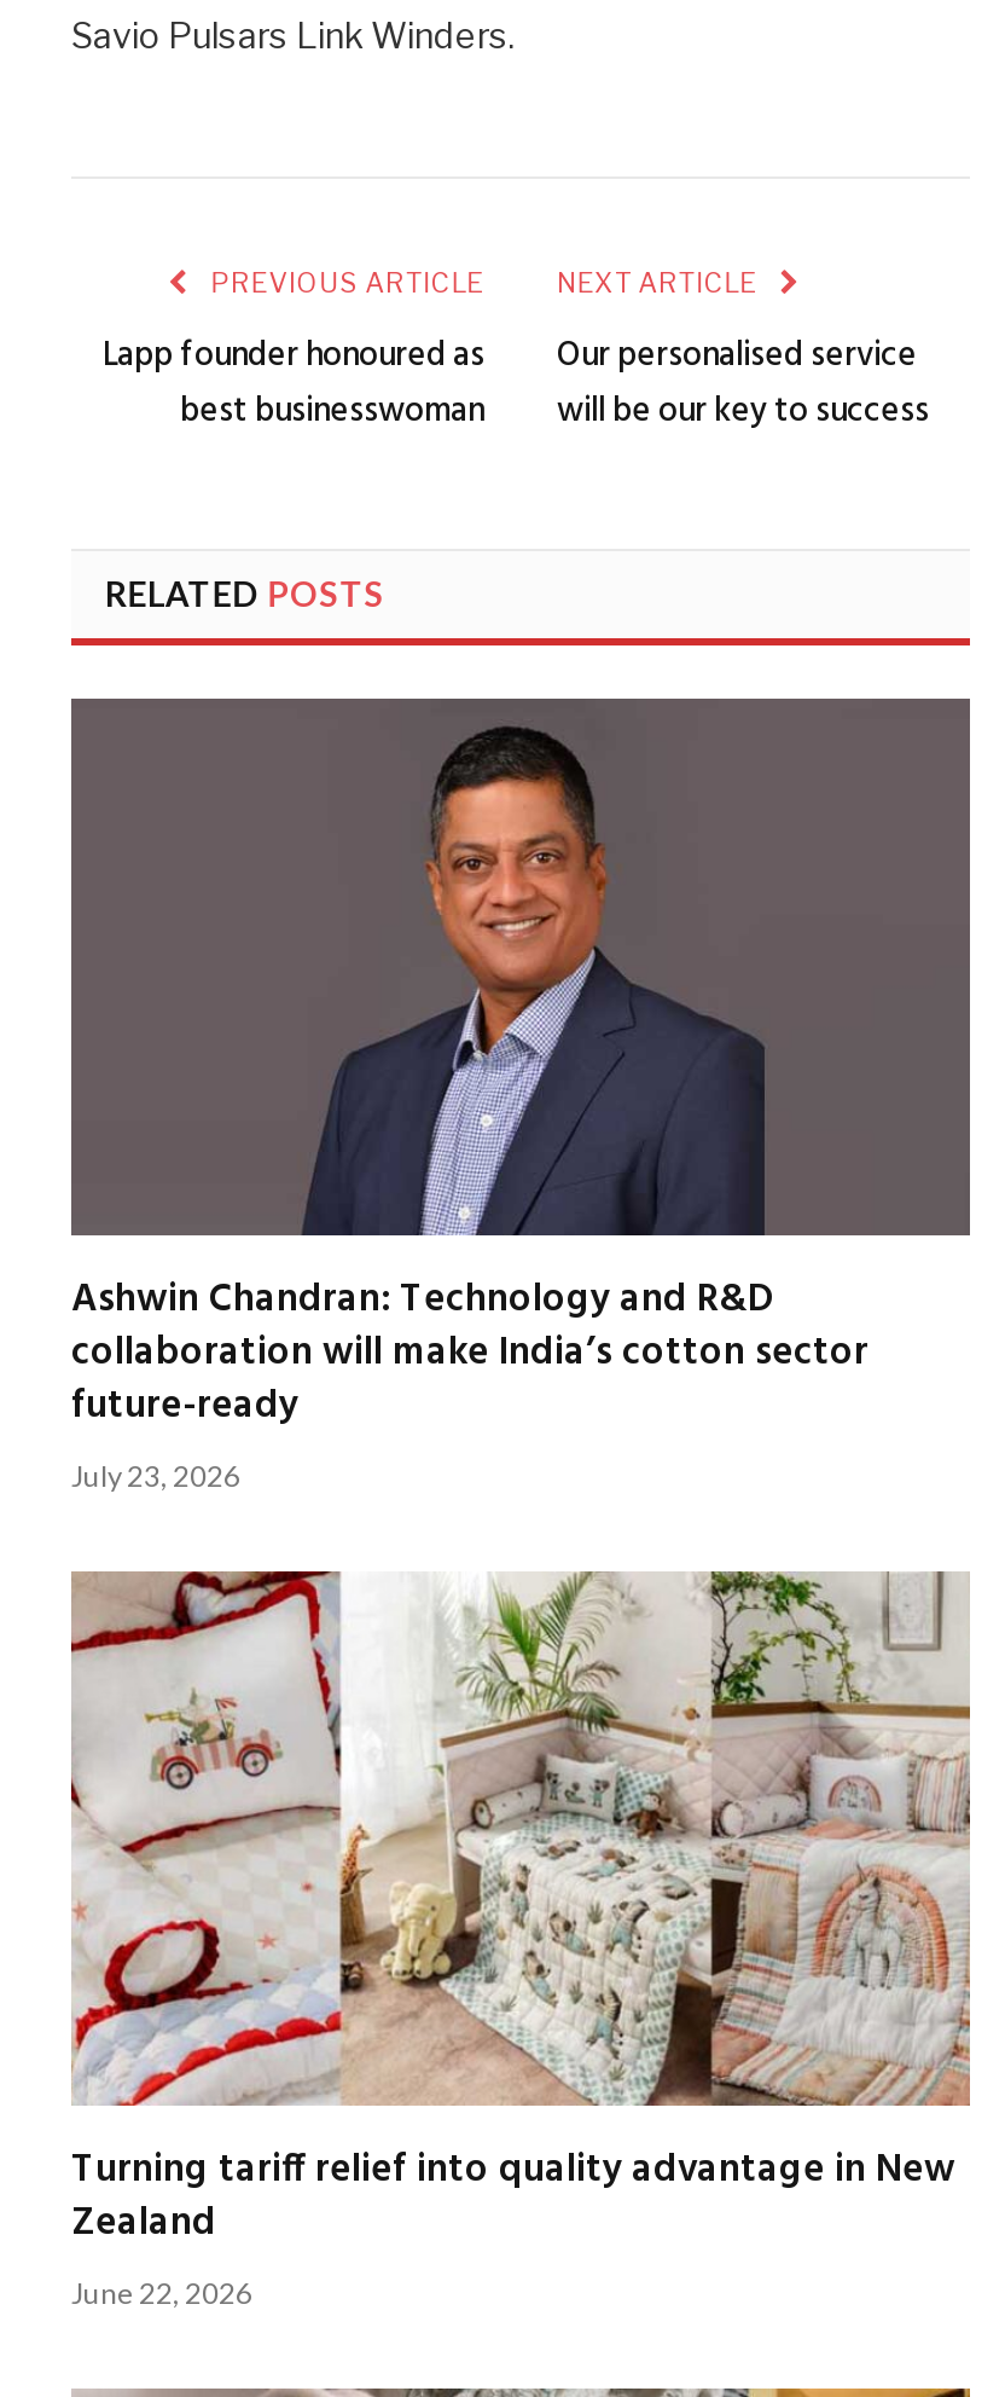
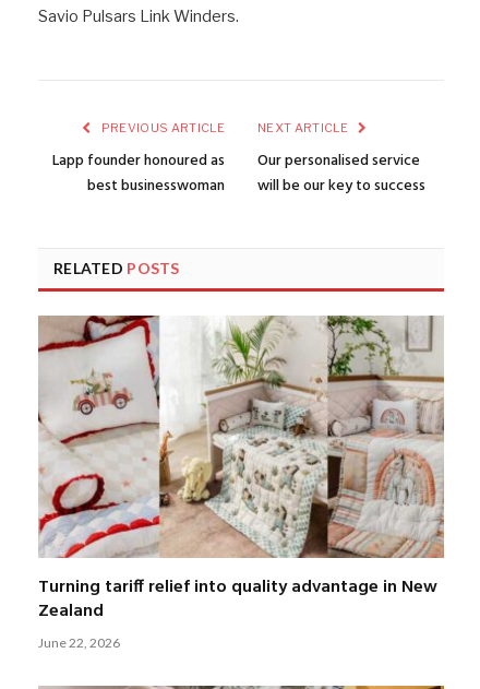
- [image]
- Ashwin Chandran: Technology and R&D
- collaboration will make India’s cotton sector
- future-ready
- July 23, 2026
